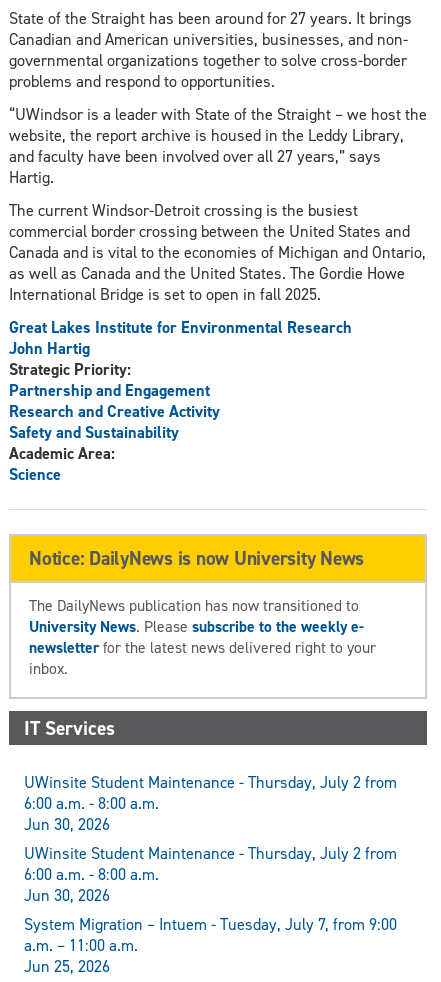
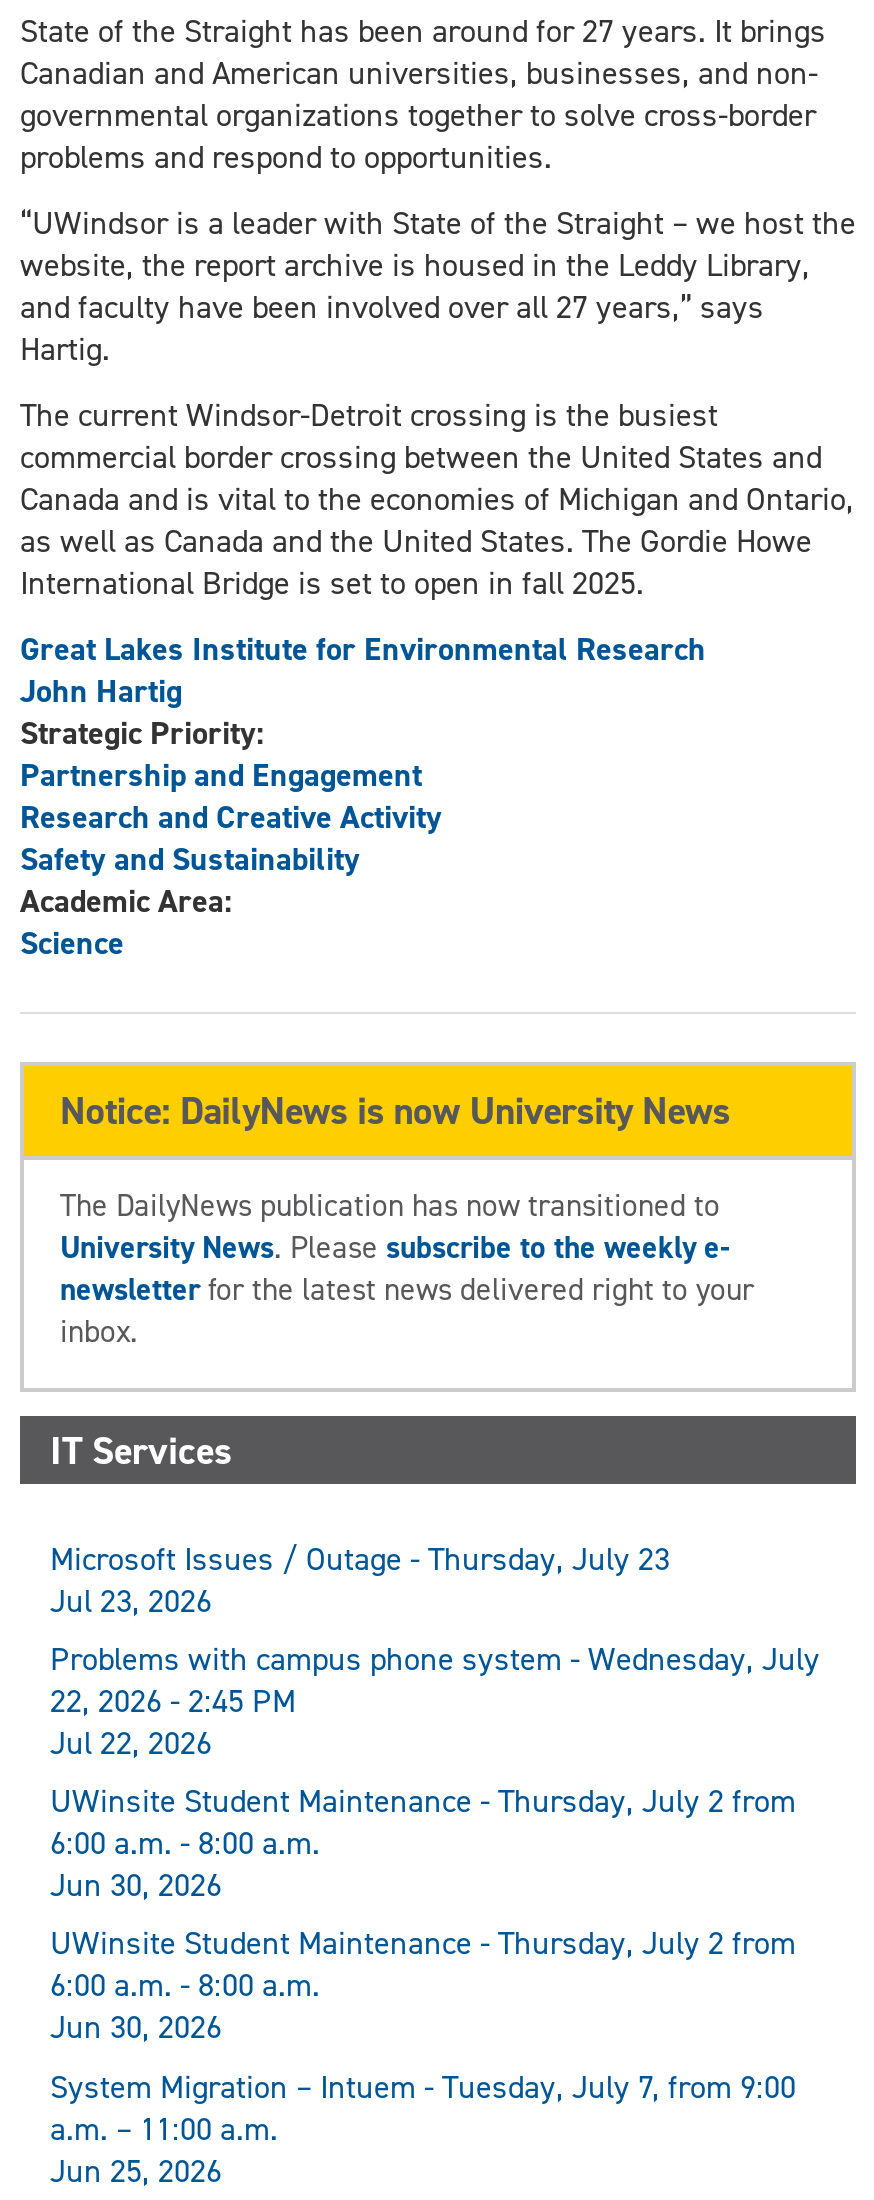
+ Microsoft Issues / Outage - Thursday, July 23
+ Jul 23, 2026
+ Problems with campus phone system - Wednesday, July
+ 22, 2026 - 2:45 PM
+ Jul 22, 2026
